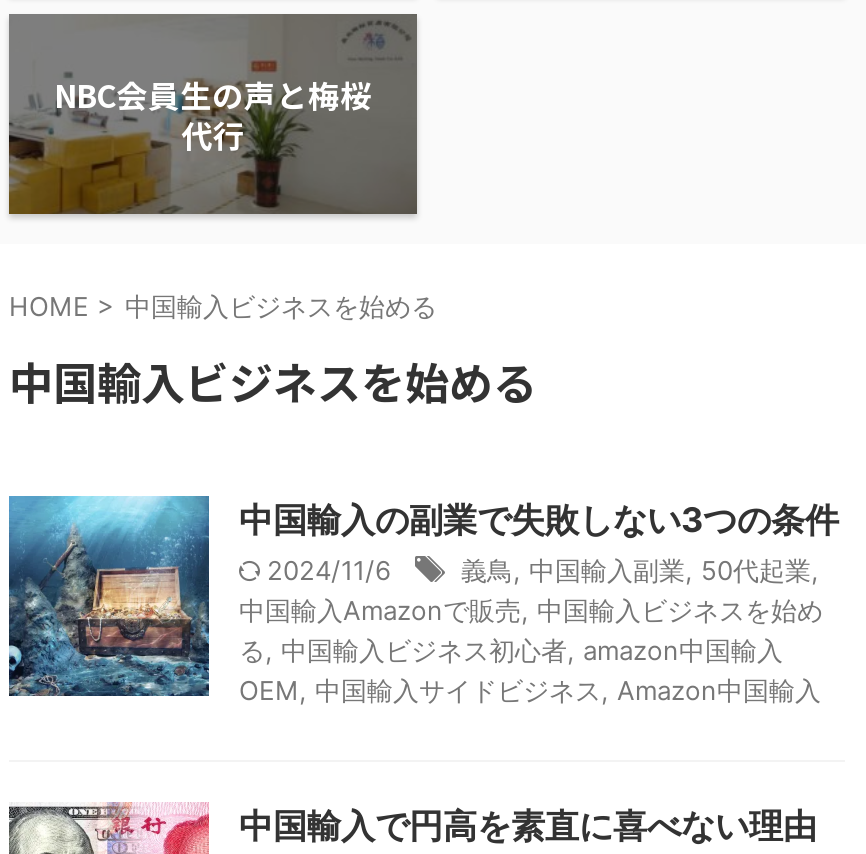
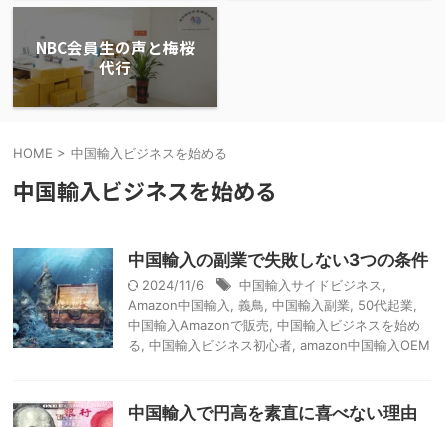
- 義鳥,中国輸入副業, 50代起業,
+ 中国輸入サイドビジネス,
+ Amazon中国輸入,義鳥,中国輸入副業, 50代起業,

moved down: 中国輸入Amazonで販売,中国輸入ビジネスを始め

- る,中国輸入ビジネス初心者, amazon中国輸入
- OEM,中国輸入サイドビジネス, Amazon中国輸入
+ る,中国輸入ビジネス初心者, amazon中国輸入OEM
